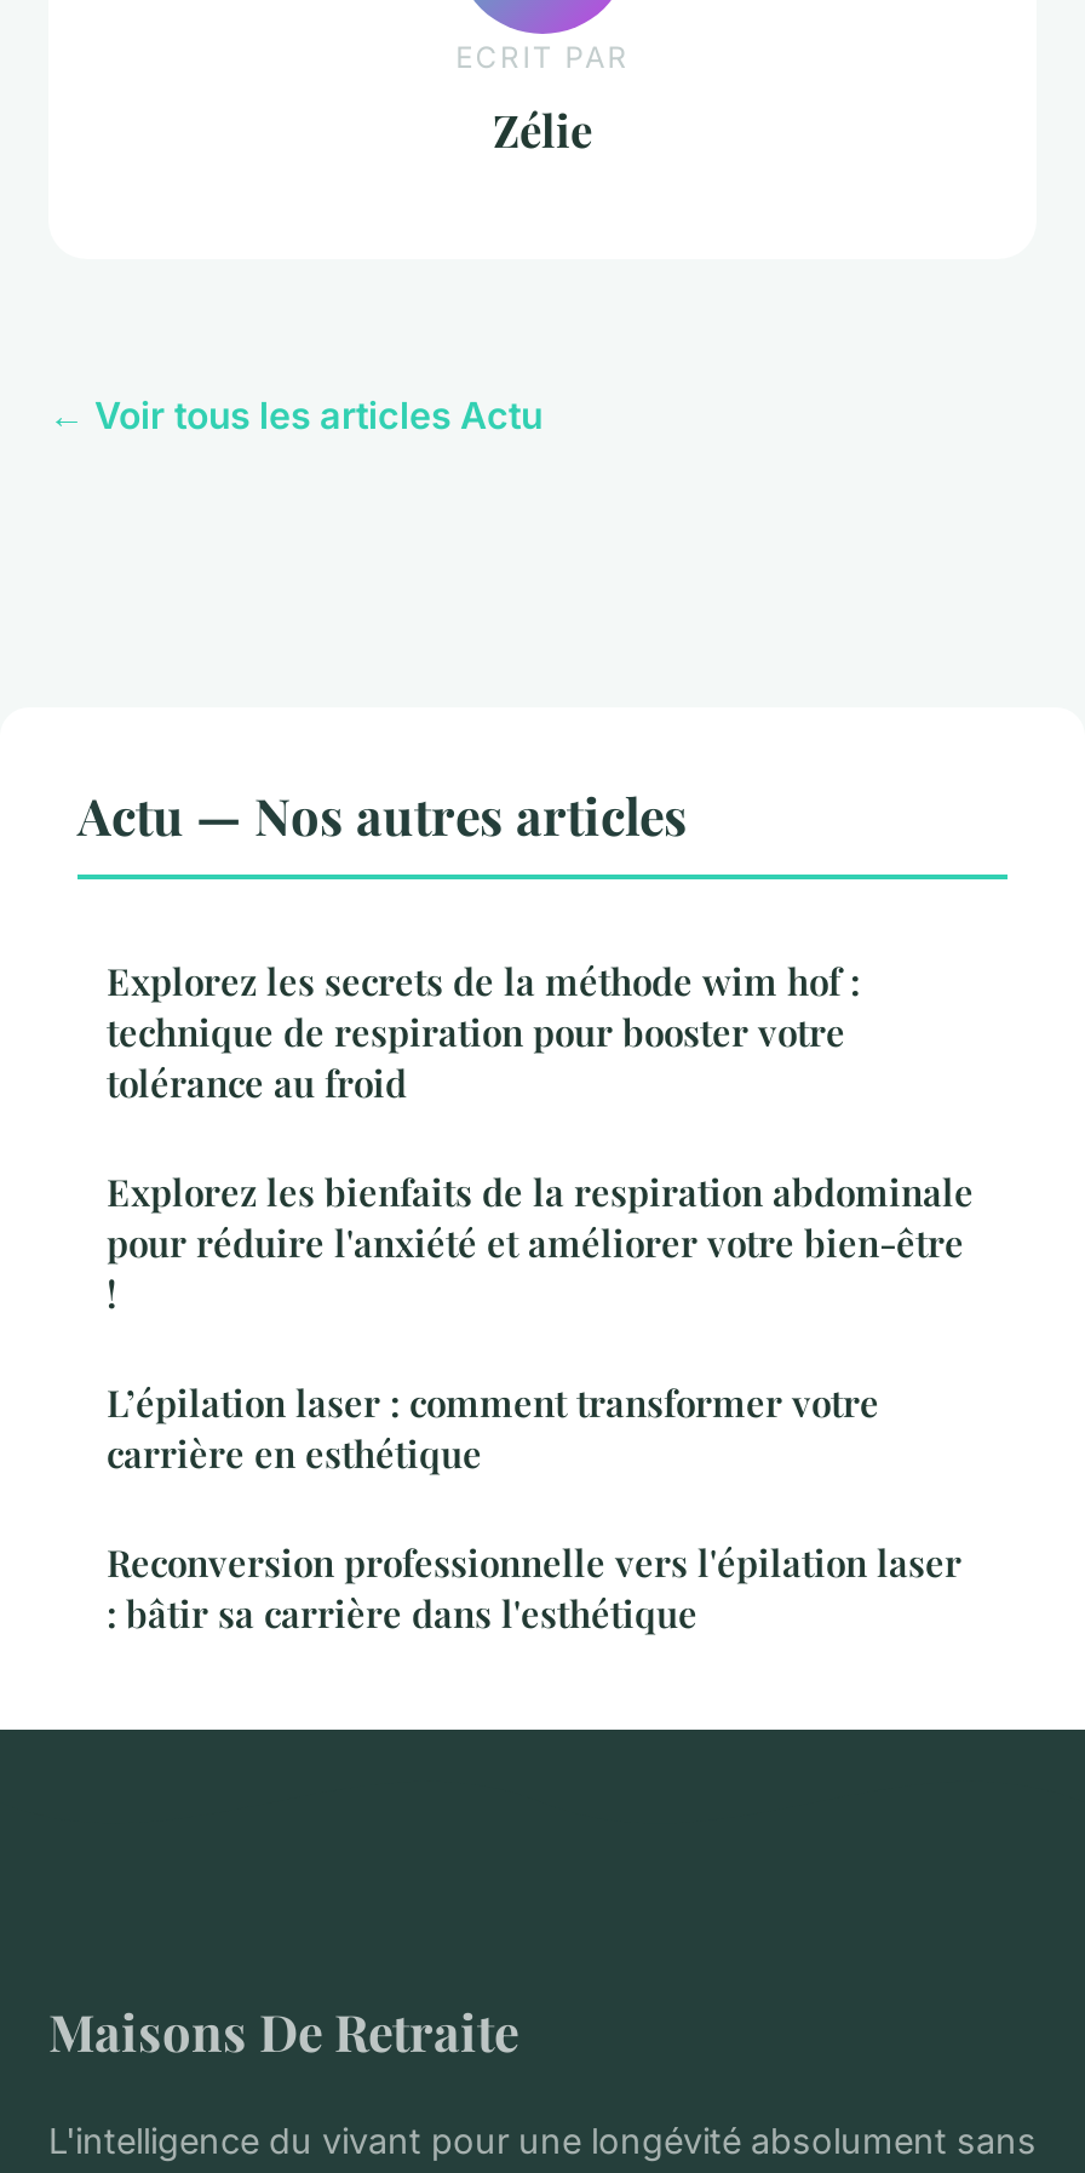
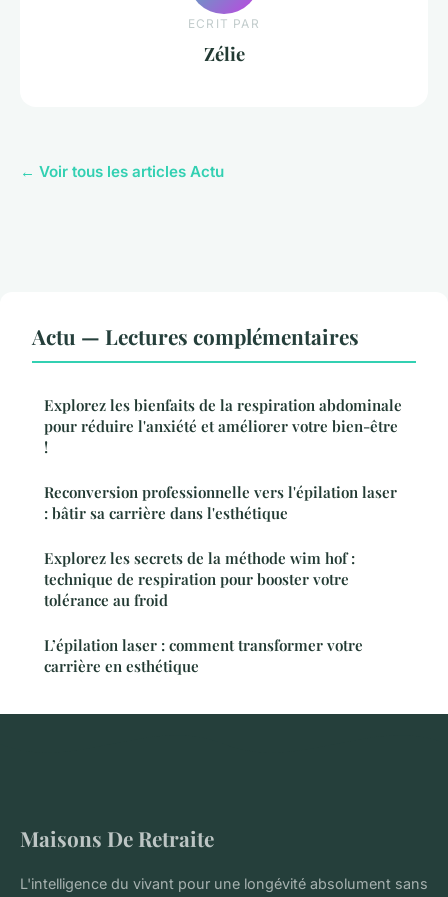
- Actu — Nos autres articles
+ Actu — Lectures complémentaires

moved down: Explorez les secrets de la méthode wim hof : | technique de respiration pour booster votre | tolérance au froid

moved up: Explorez les bienfaits de la respiration abdominale | pour réduire l'anxiété et améliorer votre bien-être

moved down: L’épilation laser : comment transformer votre | carrière en esthétique

moved up: Reconversion professionnelle vers l'épilation laser | : bâtir sa carrière dans l'esthétique
